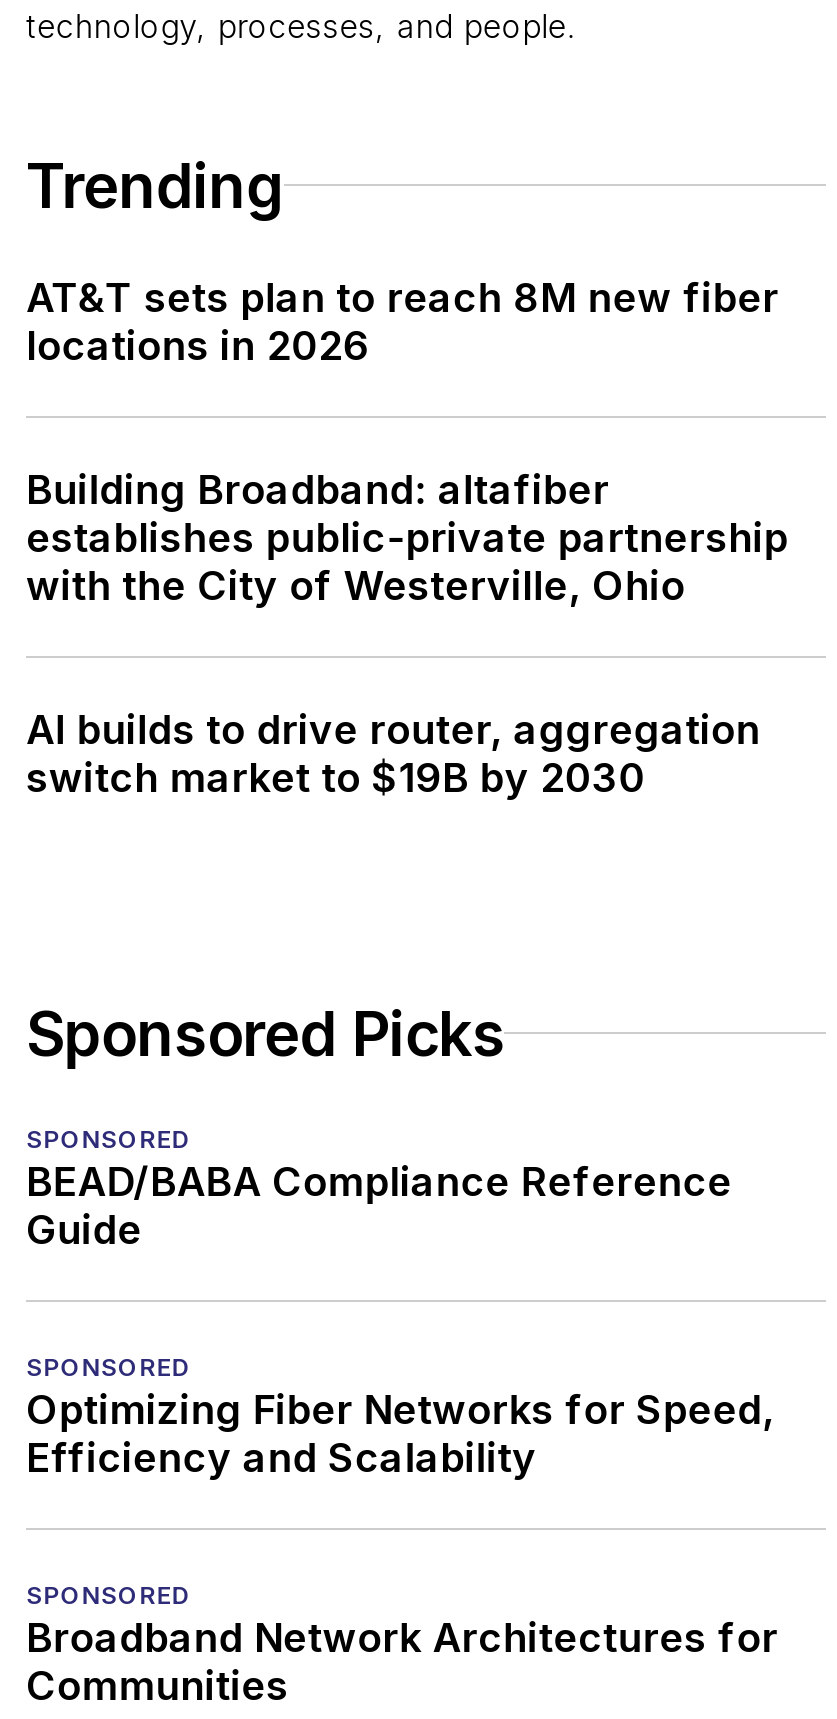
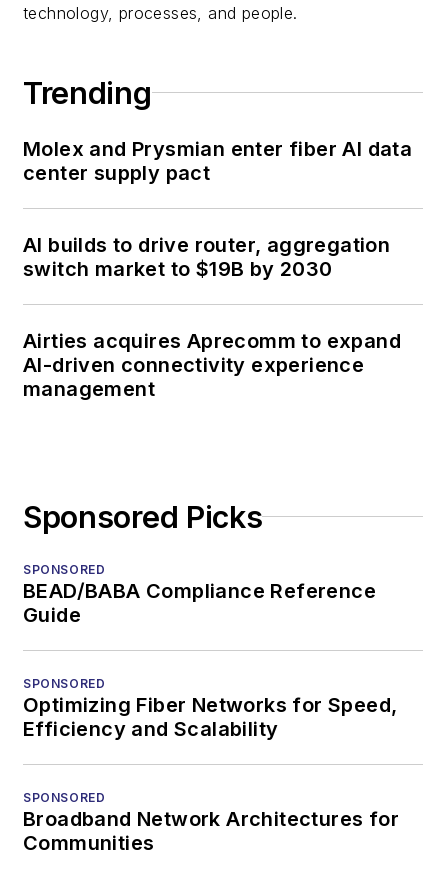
- AT&T sets plan to reach 8M new fiber
- locations in 2026
- Building Broadband: altafiber
- establishes public-private partnership
- with the City of Westerville, Ohio
+ Molex and Prysmian enter fiber AI data
+ center supply pact

moved up: AI builds to drive router, aggregation | switch market to $19B by 2030

+ Airties acquires Aprecomm to expand
+ AI-driven connectivity experience
+ management
